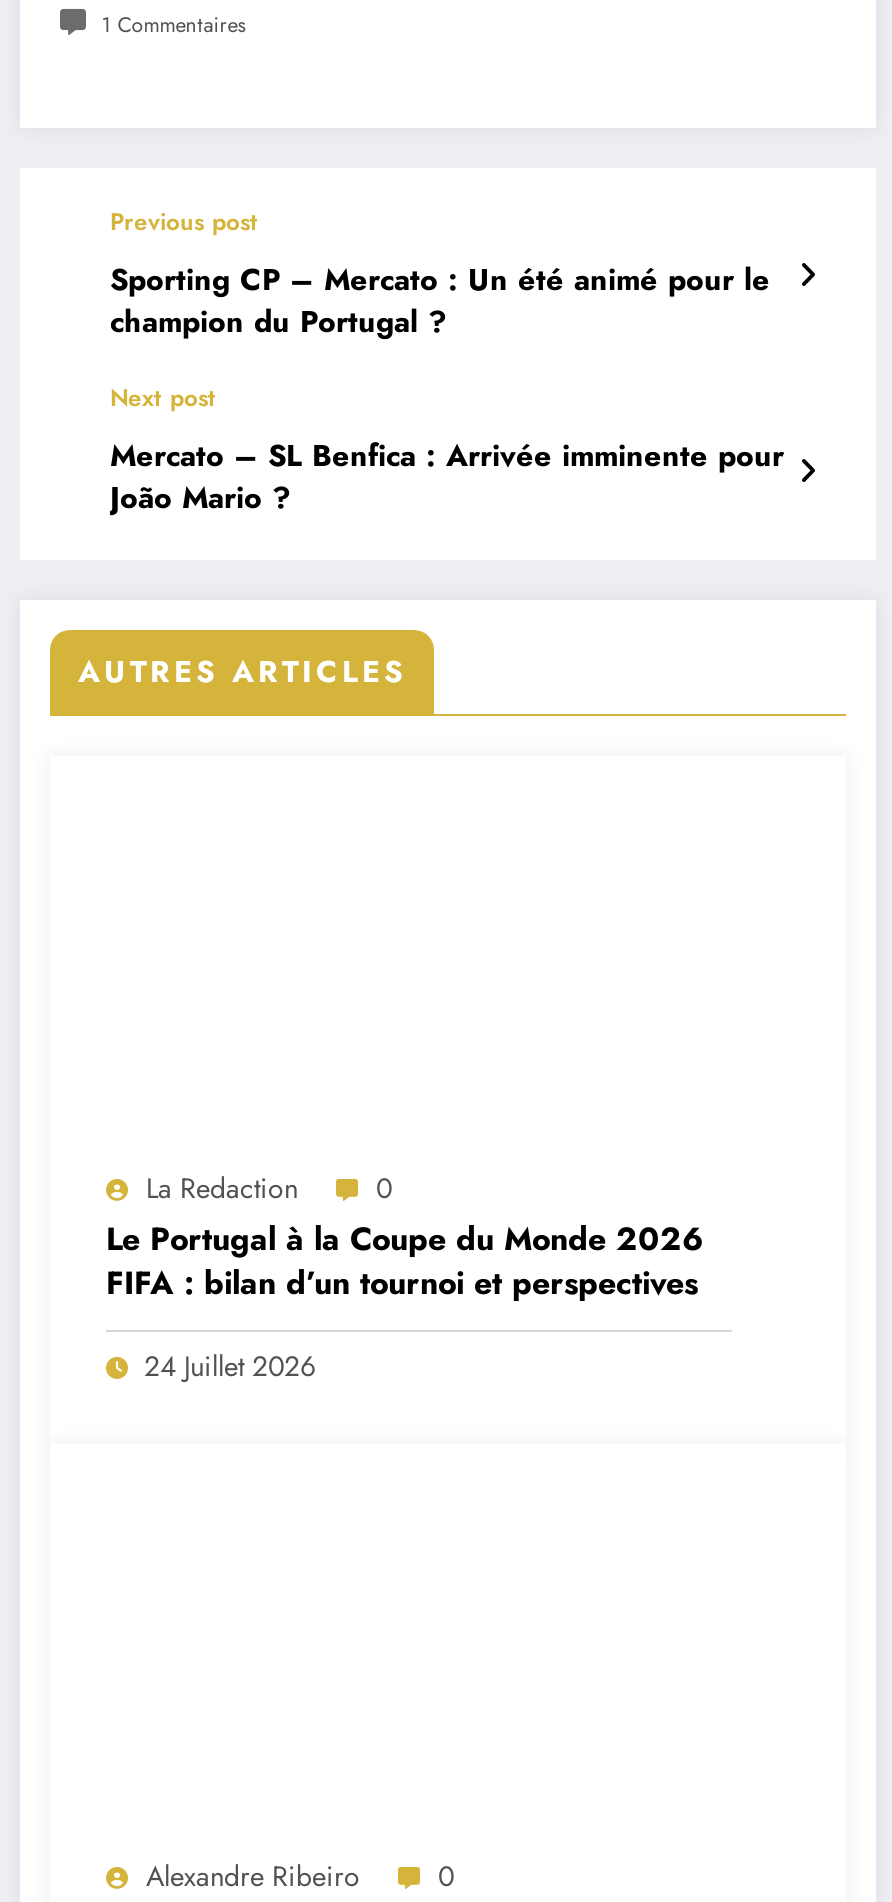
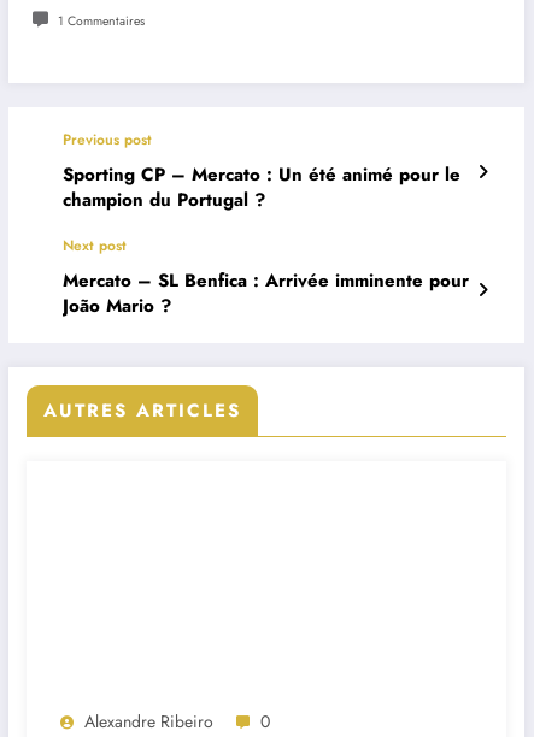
- La Redaction
- 0
- Le Portugal à la Coupe du Monde 2026
- FIFA : bilan d’un tournoi et perspectives
- 24 Juillet 2026
